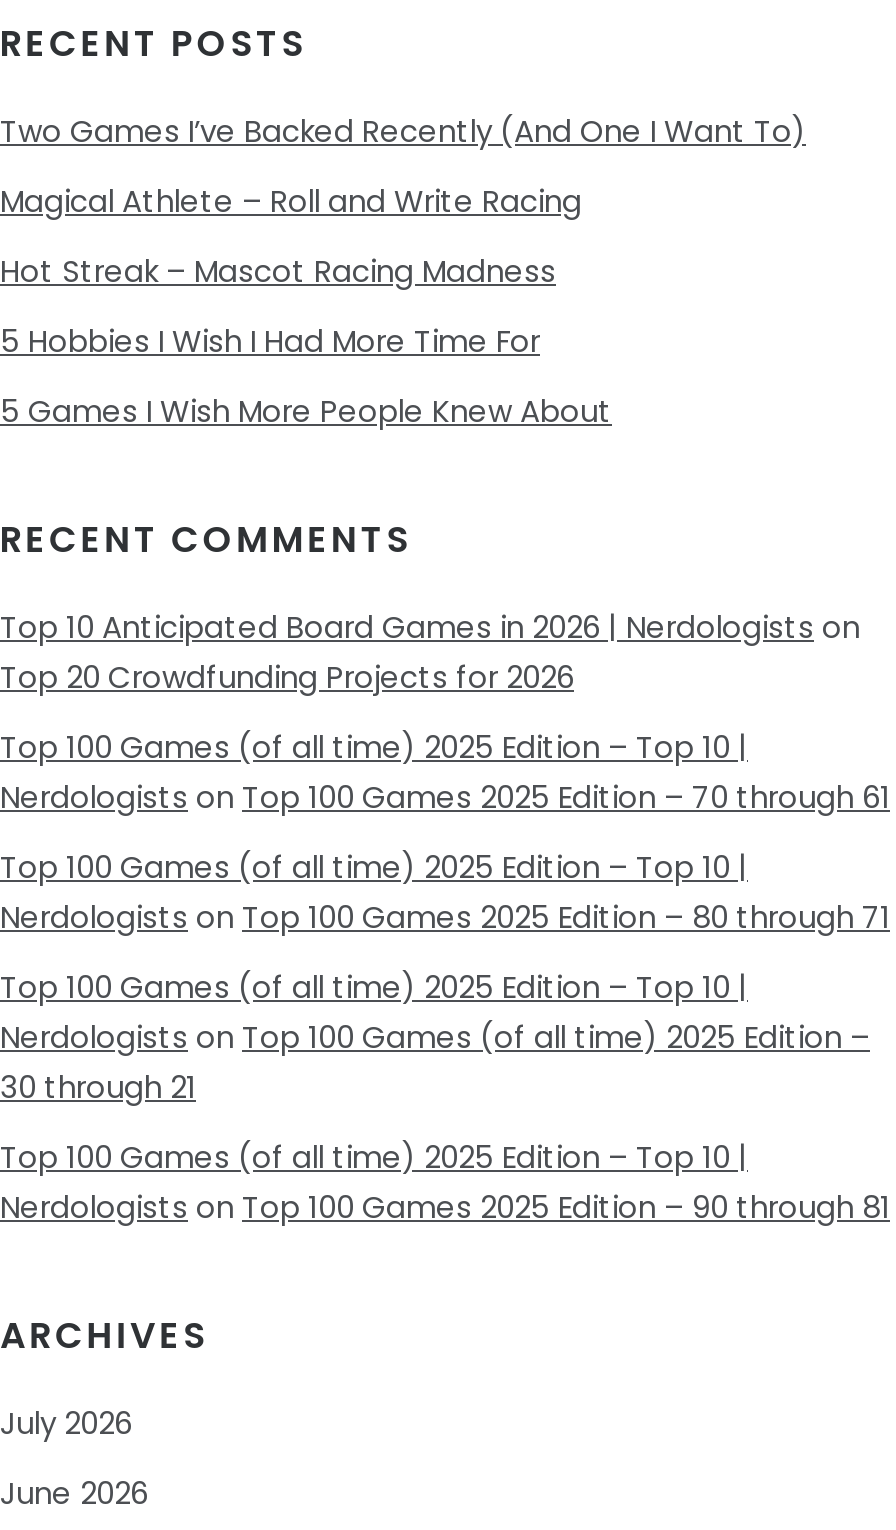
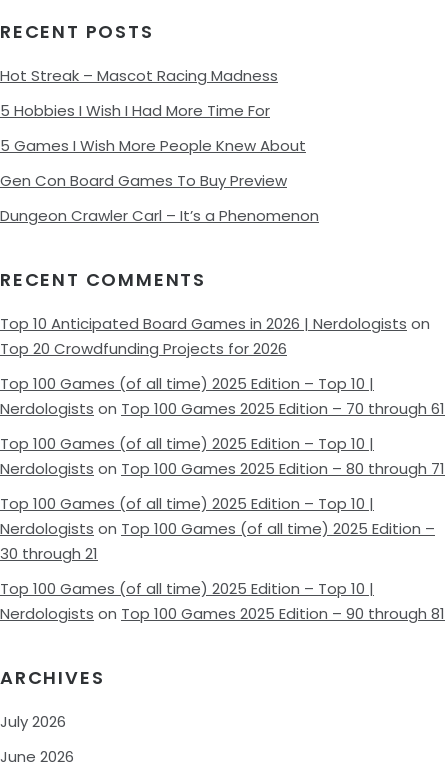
- Two Games I’ve Backed Recently (And One I Want To)
- Magical Athlete – Roll and Write Racing

moved up: Hot Streak – Mascot Racing Madness | 5 Hobbies I Wish I Had More Time For | 5 Games I Wish More People Knew About

+ Gen Con Board Games To Buy Preview
+ Dungeon Crawler Carl – It’s a Phenomenon
